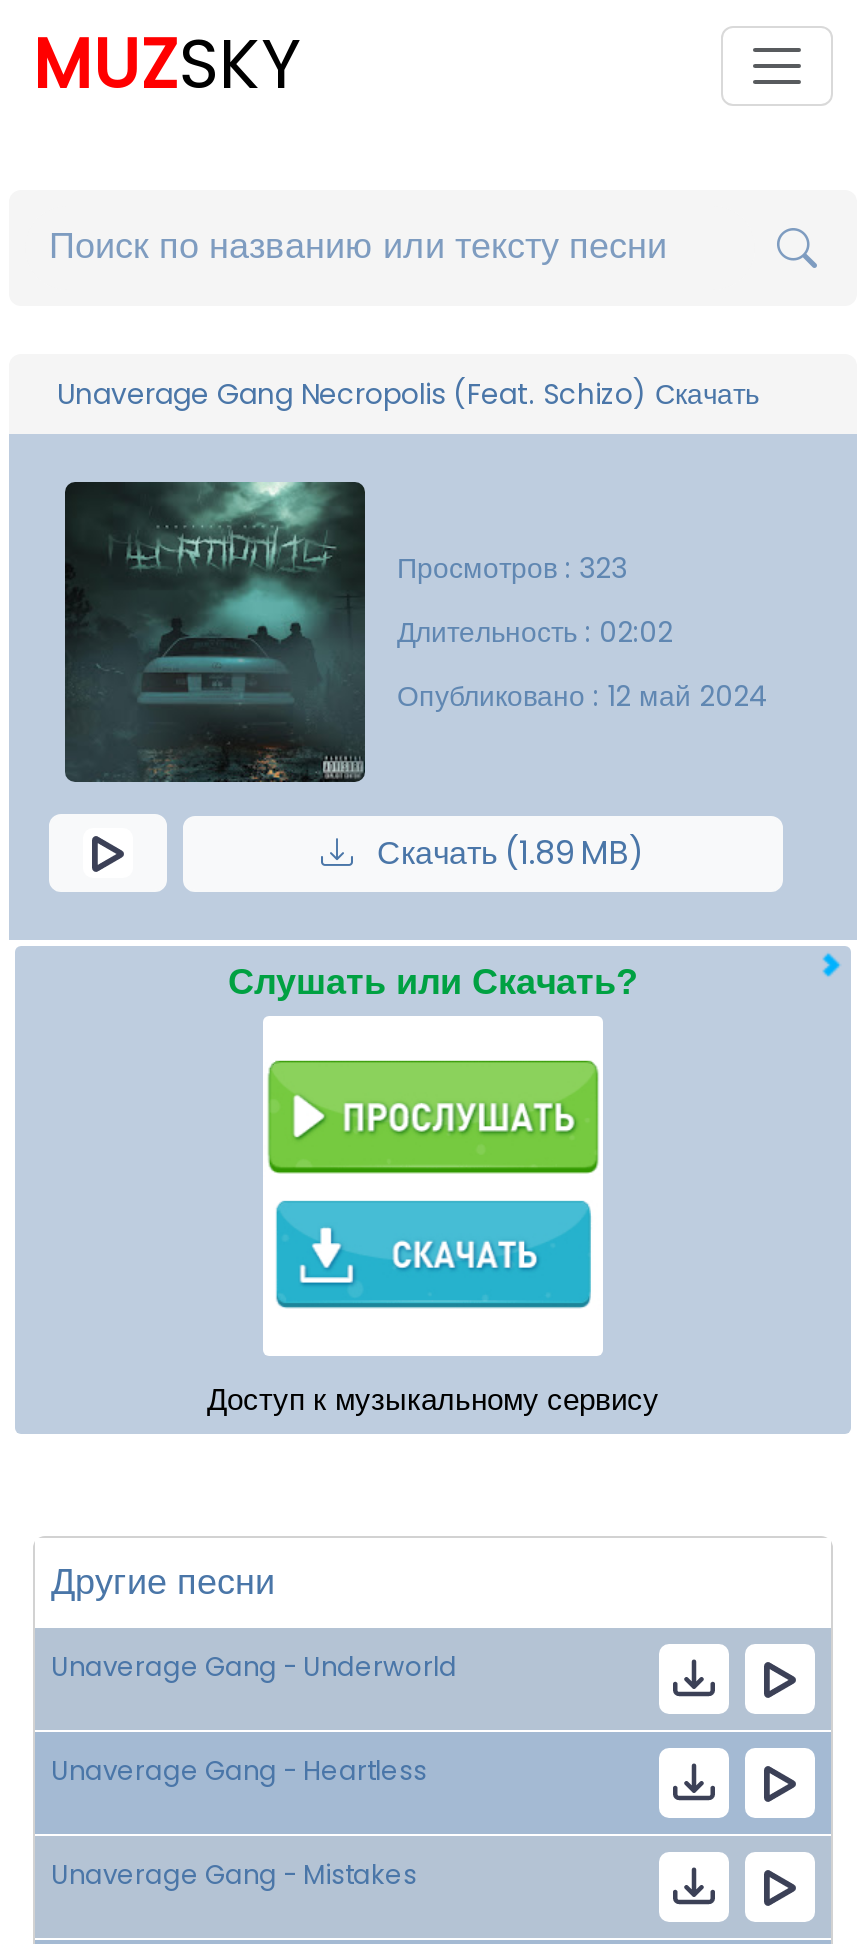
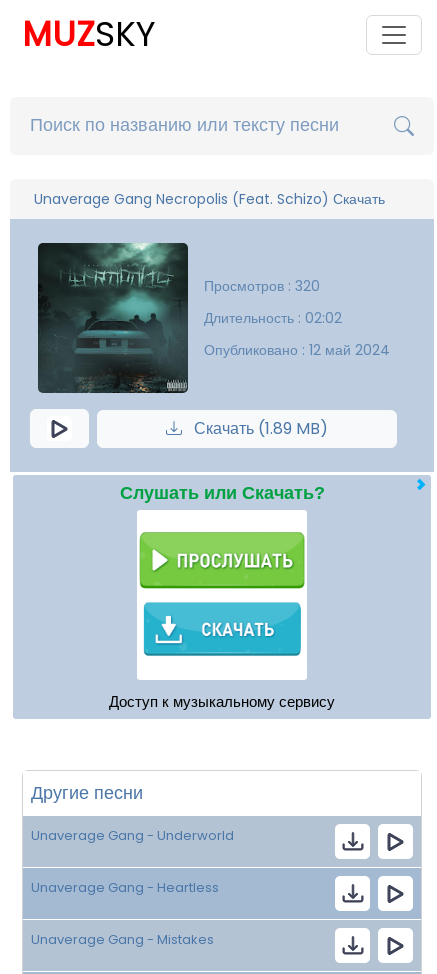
- Просмотров : 323
+ Просмотров : 320
